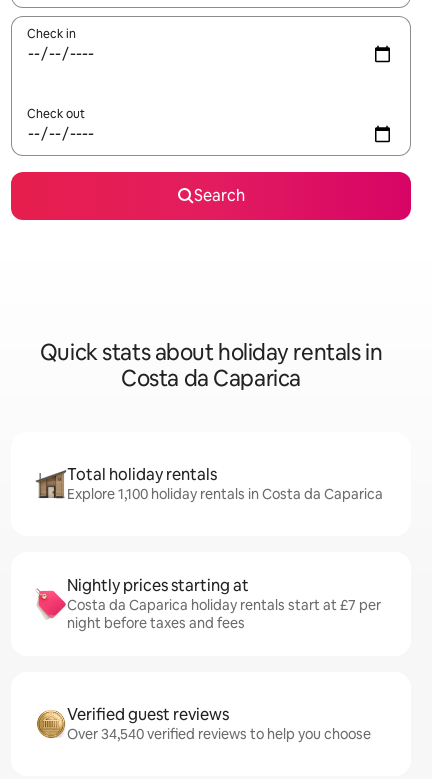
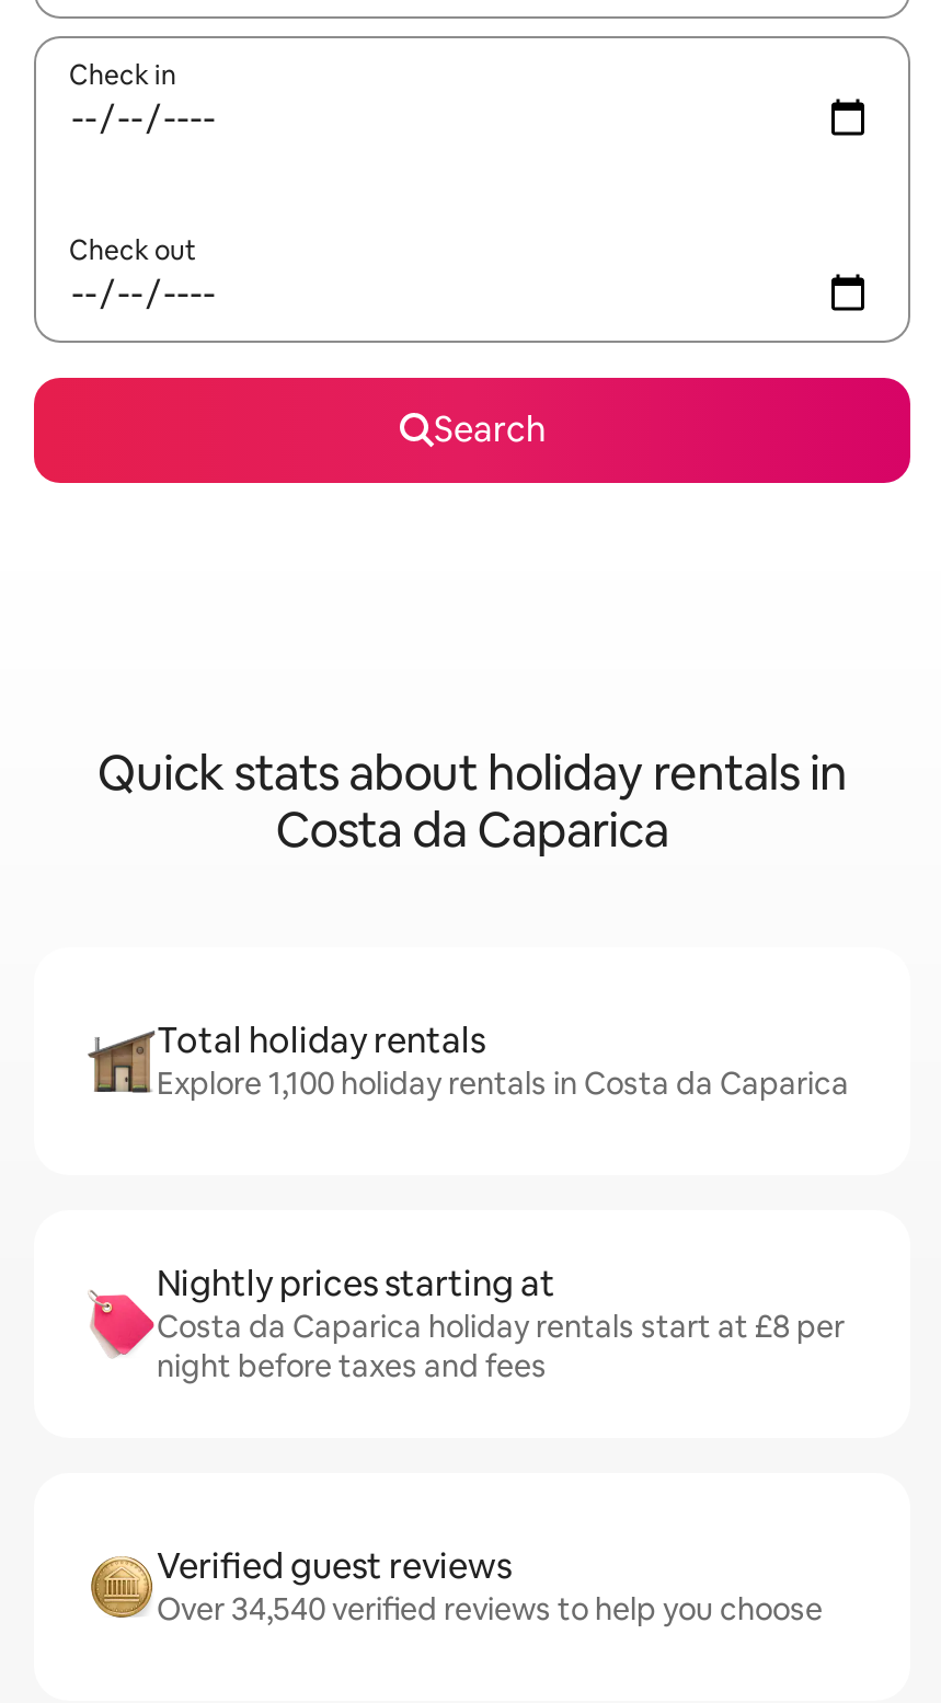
- Costa da Caparica holiday rentals start at £7 per
+ Costa da Caparica holiday rentals start at £8 per
